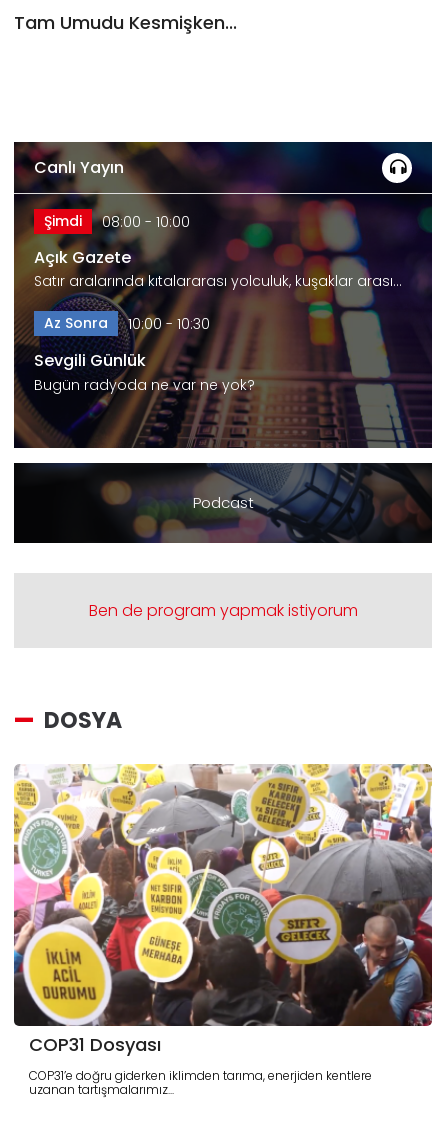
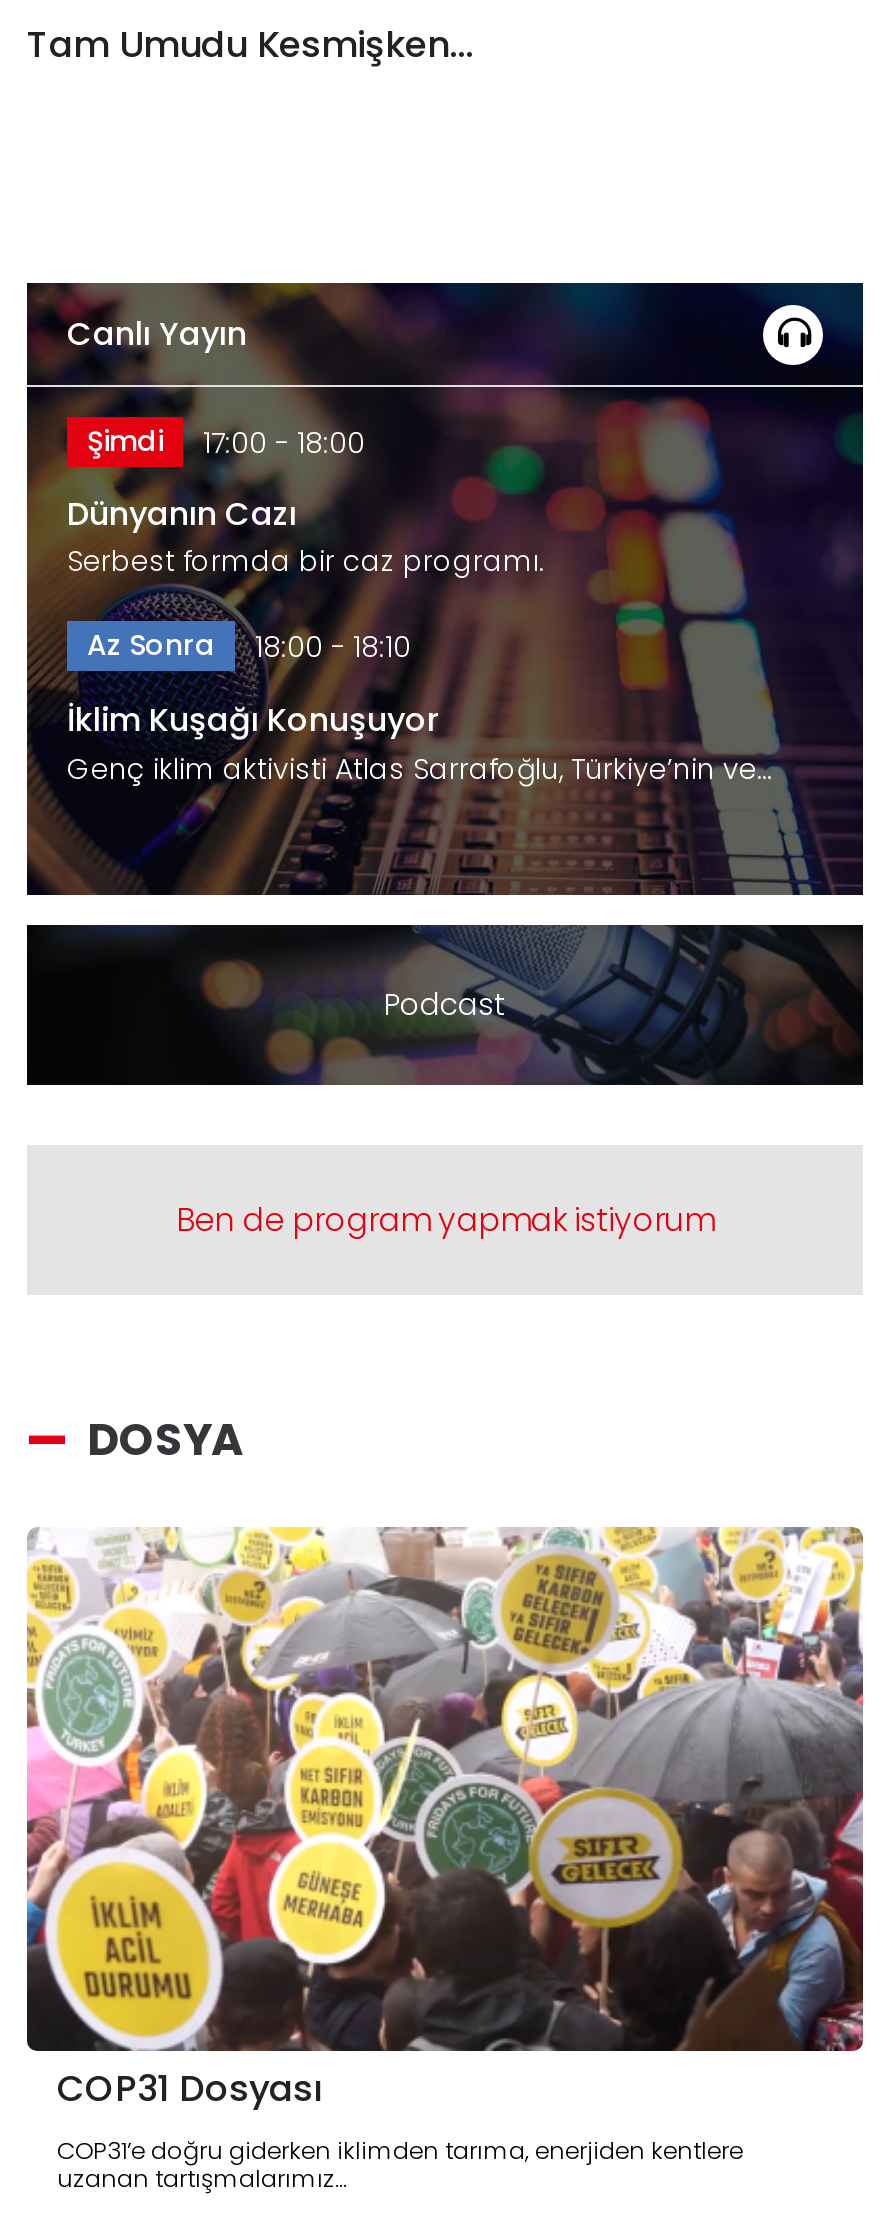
- Şimdi 08:00 - 10:00
+ Şimdi 17:00 - 18:00

- Açık Gazete
- Satır aralarında kıtalararası yolculuk, kuşaklar arası…
+ Dünyanın Cazı
+ Serbest formda bir caz programı.

- Az Sonra 10:00 - 10:30
+ Az Sonra 18:00 - 18:10

- Sevgili Günlük
- Bugün radyoda ne var ne yok?
+ İklim Kuşağı Konuşuyor
+ Genç iklim aktivisti Atlas Sarrafoğlu, Türkiye’nin ve…
